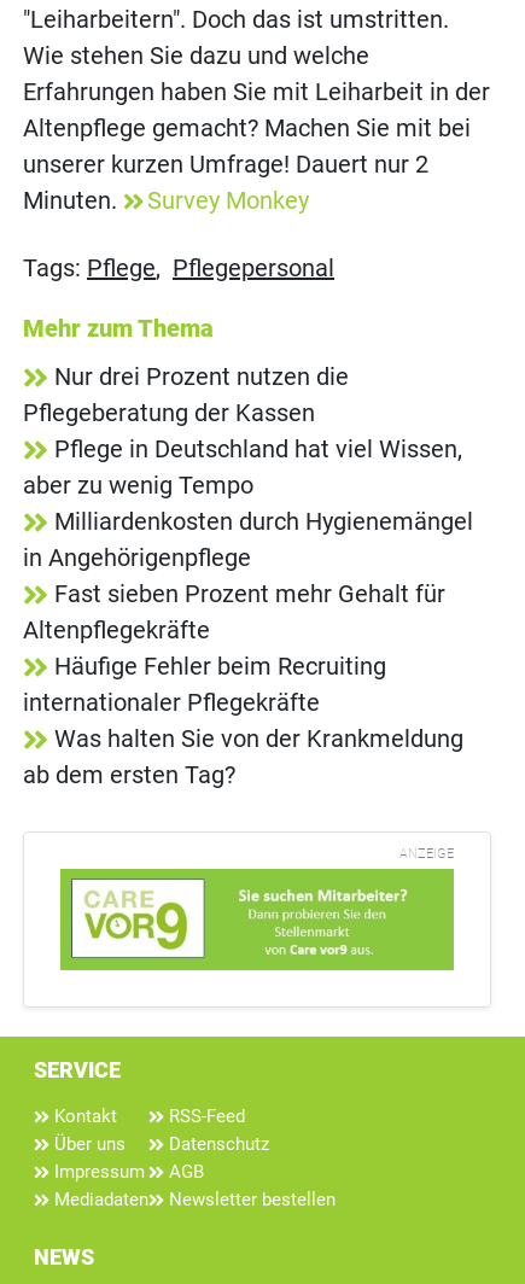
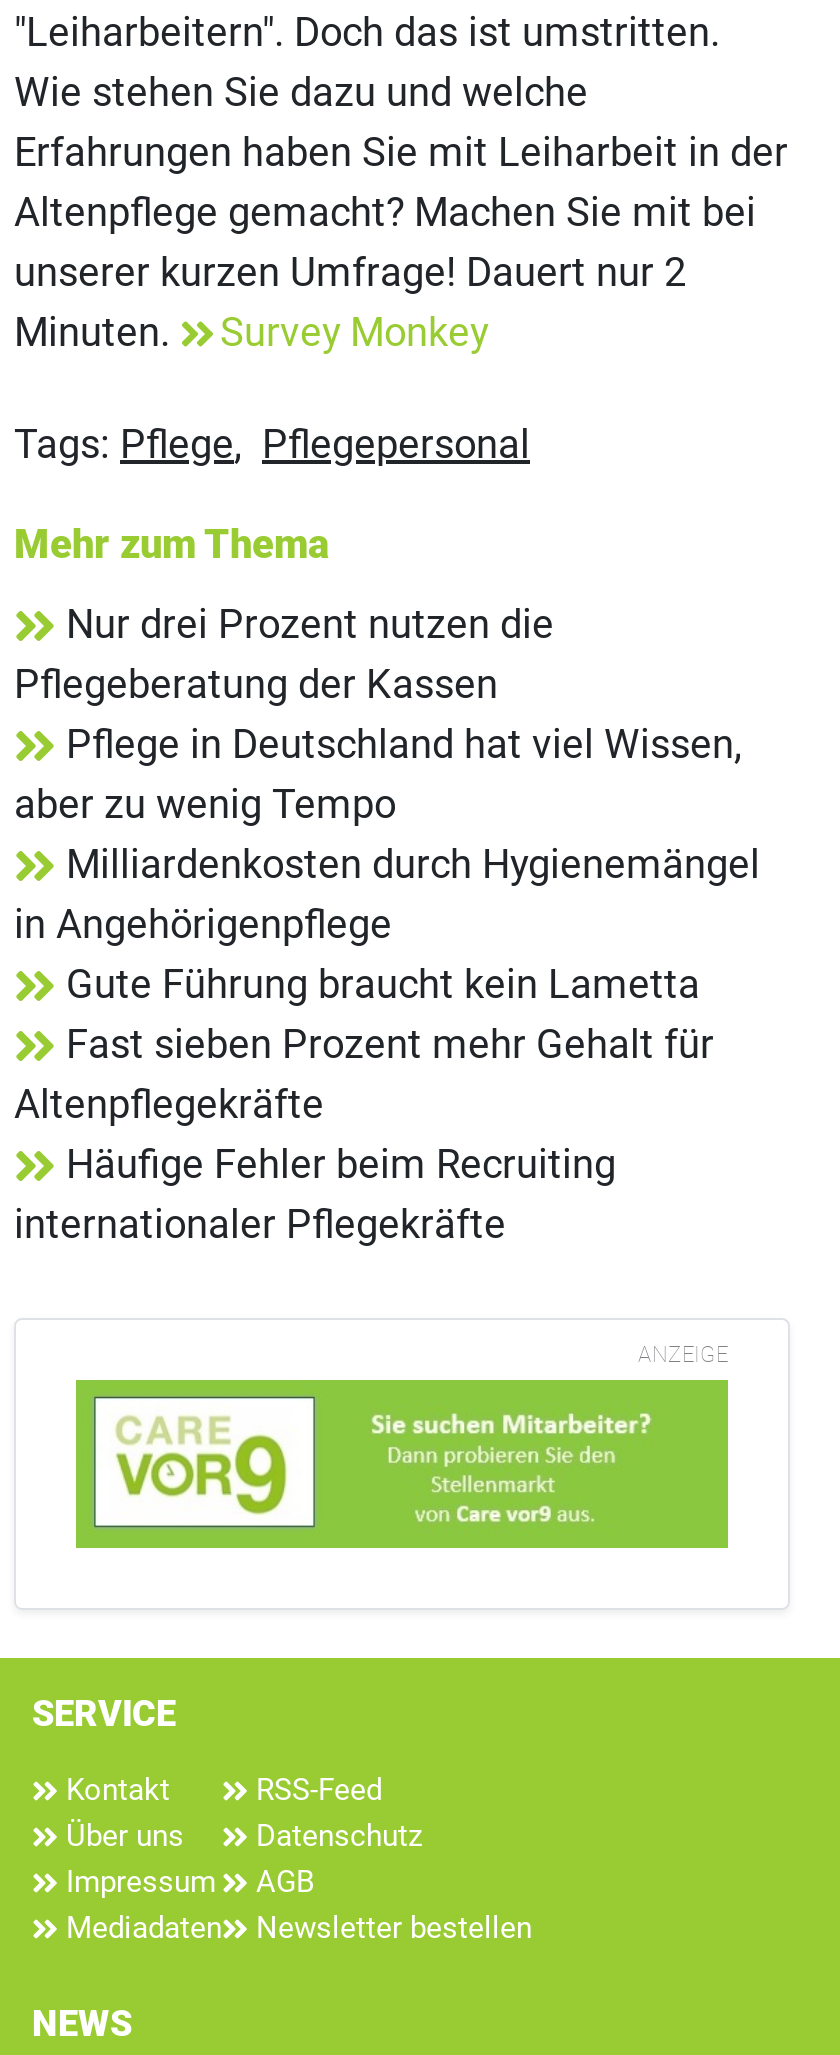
moved down: Fast sieben Prozent mehr Gehalt für | Altenpflegekräfte | Häufige Fehler beim Recruiting | internationaler Pflegekräfte

+ Gute Führung braucht kein Lametta

- Was halten Sie von der Krankmeldung
- ab dem ersten Tag?
